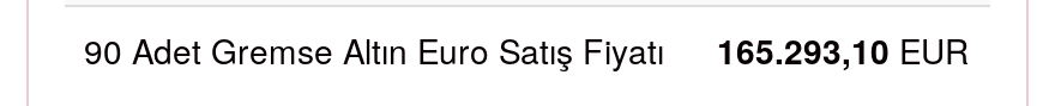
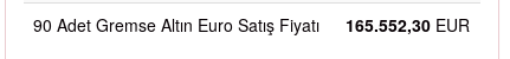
- 90 Adet Gremse Altın Euro Satış Fiyatı 165.293,10 EUR
+ 90 Adet Gremse Altın Euro Satış Fiyatı 165.552,30 EUR
